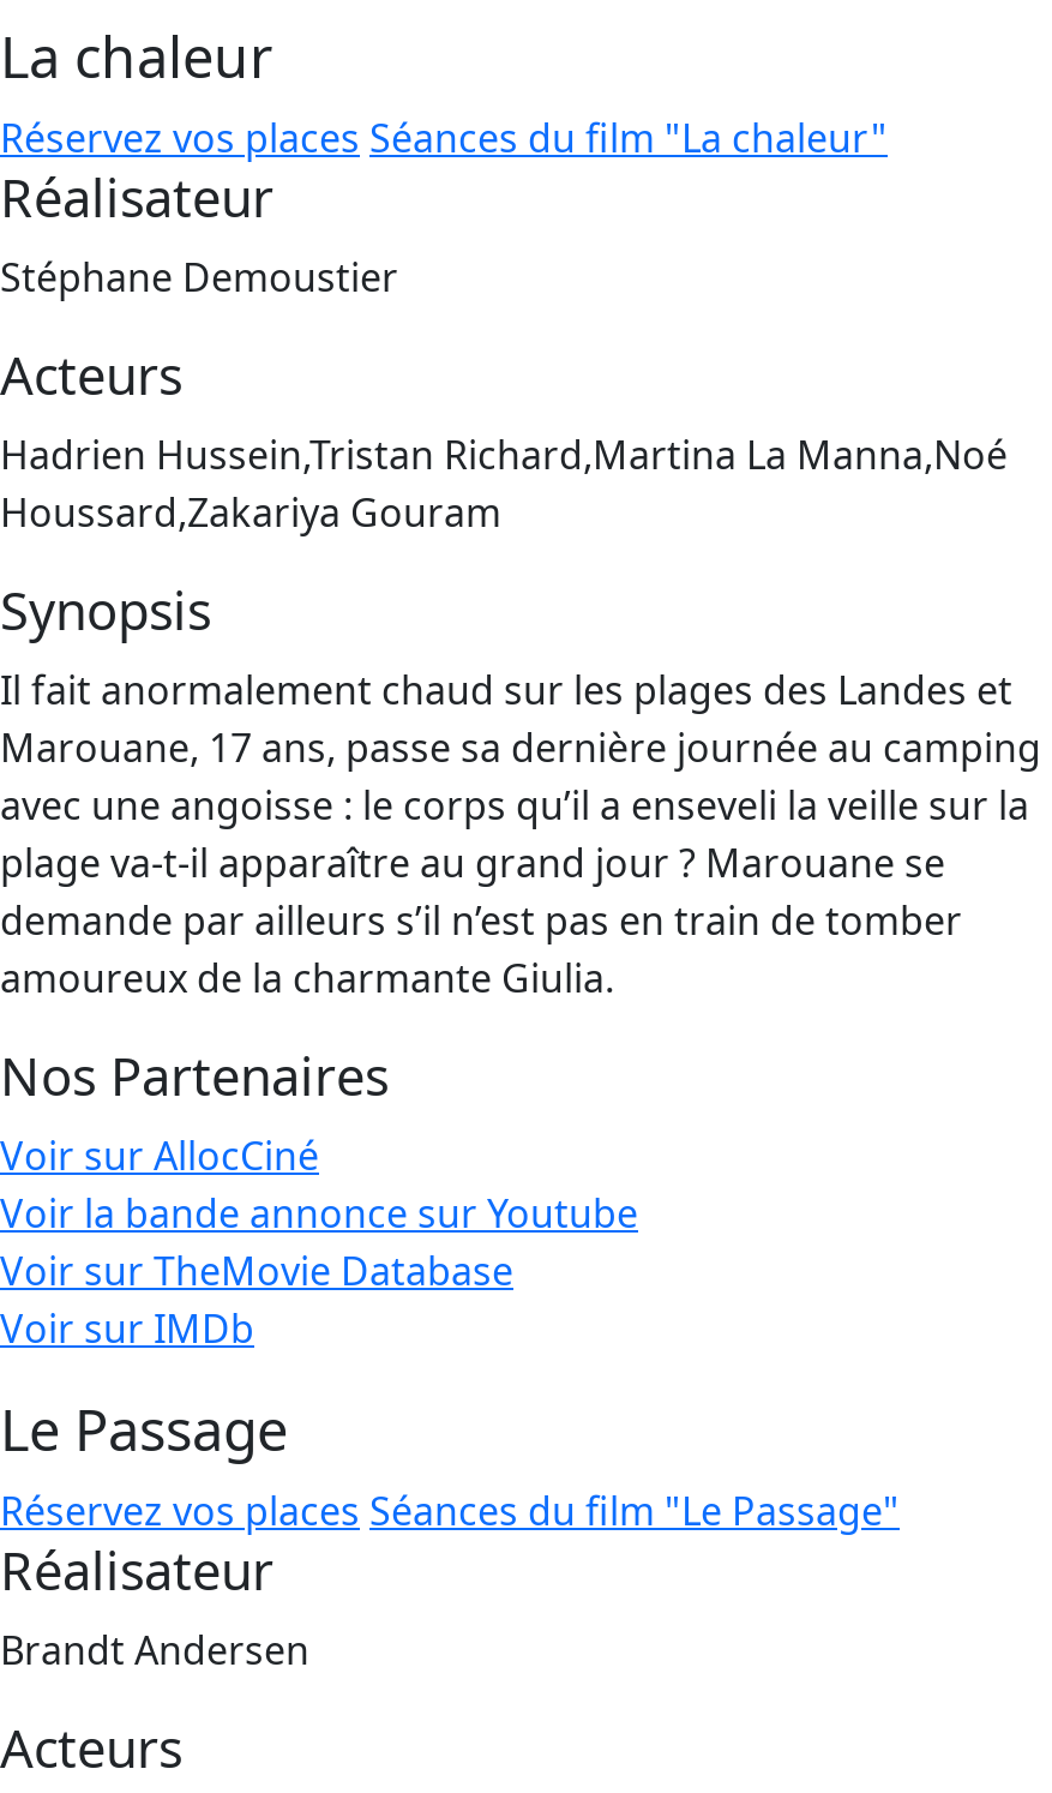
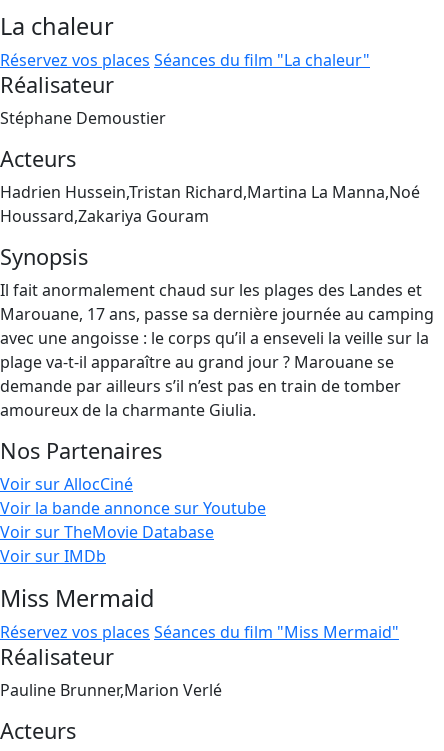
- Le Passage
- Réservez vos places Séances du film "Le Passage"
+ Miss Mermaid
+ Réservez vos places Séances du film "Miss Mermaid"

- Brandt Andersen
+ Pauline Brunner,Marion Verlé
